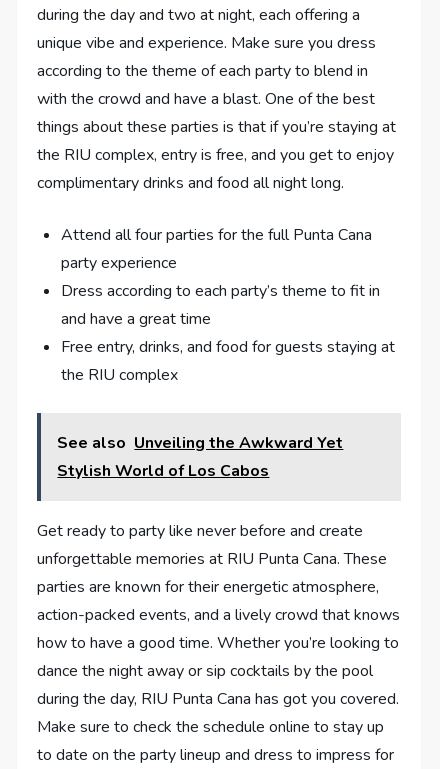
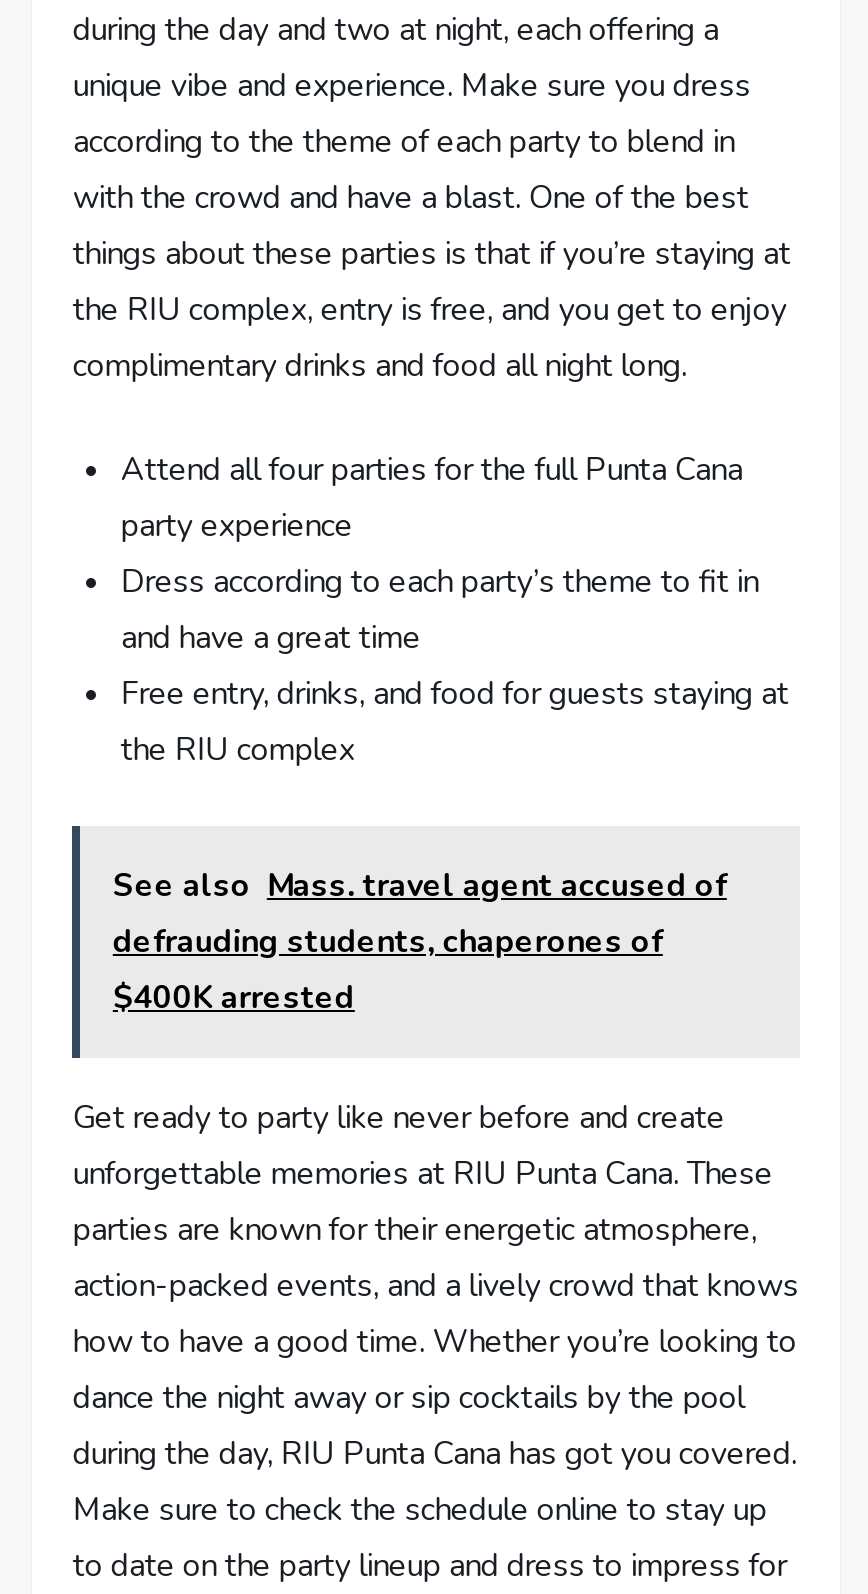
- See also Unveiling the Awkward Yet
- Stylish World of Los Cabos
+ See also Mass. travel agent accused of
+ defrauding students, chaperones of
+ $400K arrested
